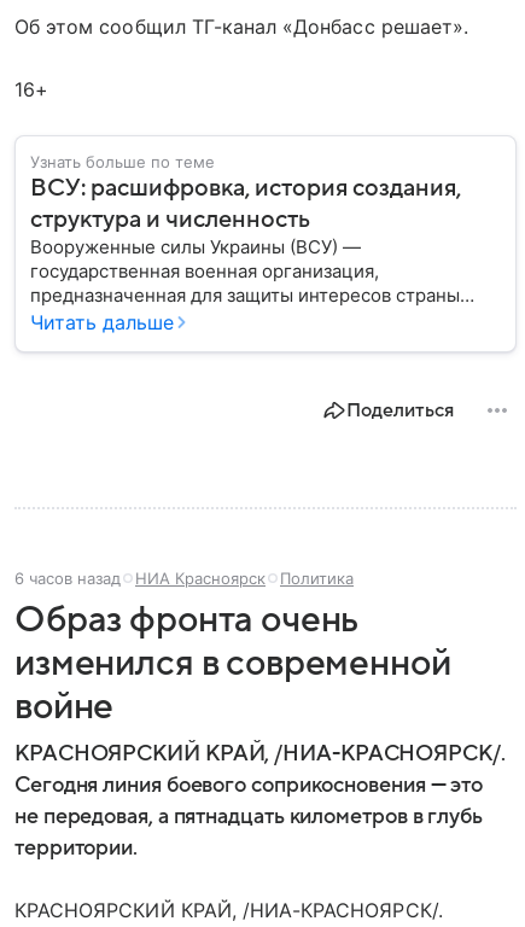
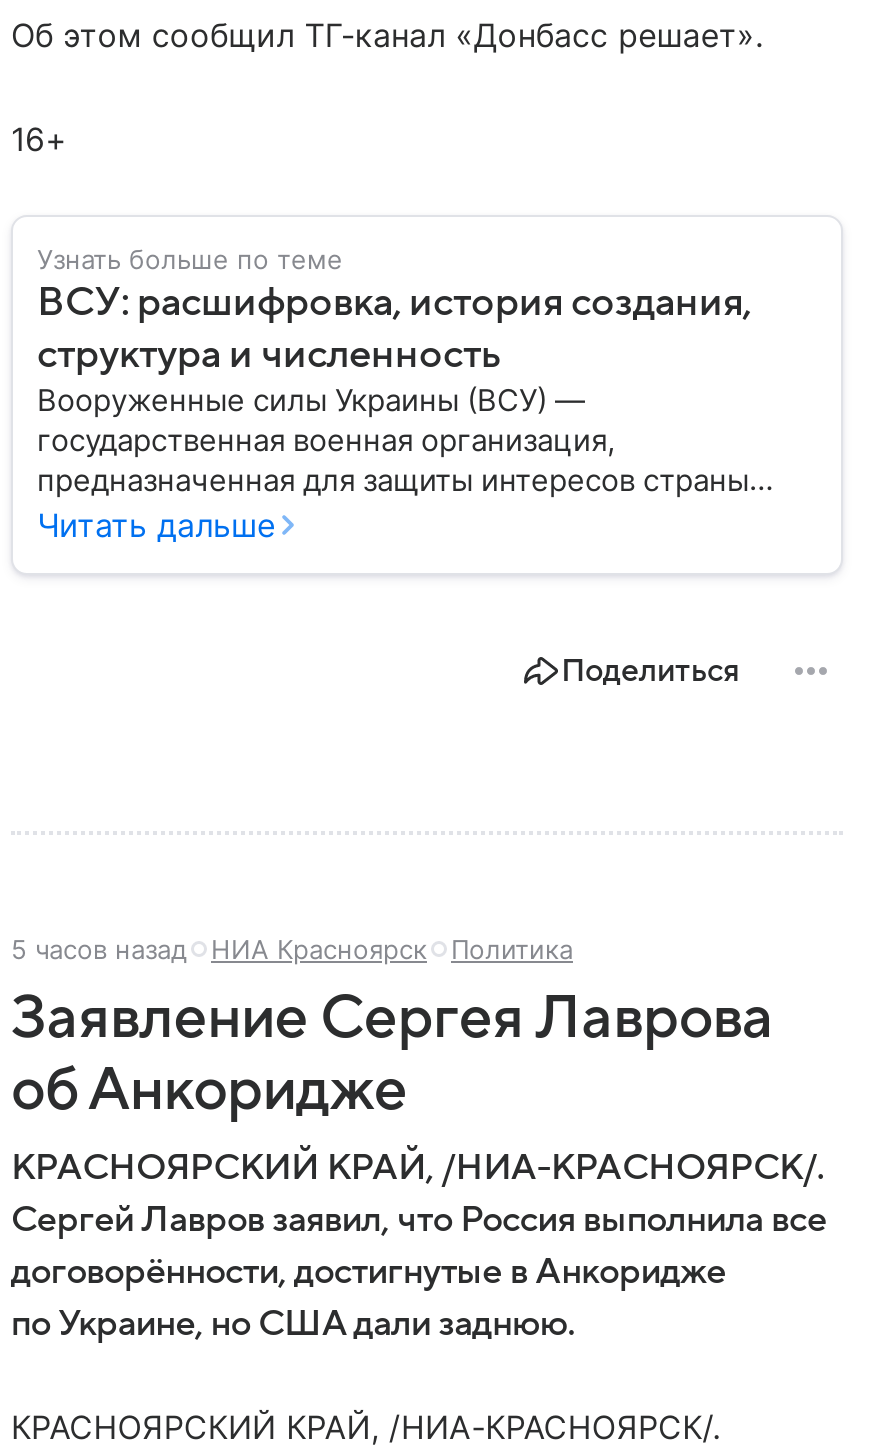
- 6 часов назад НИА Красноярск Политика
+ 5 часов назад НИА Красноярск Политика

- Образ фронта очень
- изменился в современной
- войне
+ Заявление Сергея Лаврова
+ об Анкоридже

- Сегодня линия боевого соприкосновения — это
- не передовая, а пятнадцать километров в глубь
- территории.
+ Сергей Лавров заявил, что Россия выполнила все
+ договорённости, достигнутые в Анкоридже
+ по Украине, но США дали заднюю.
